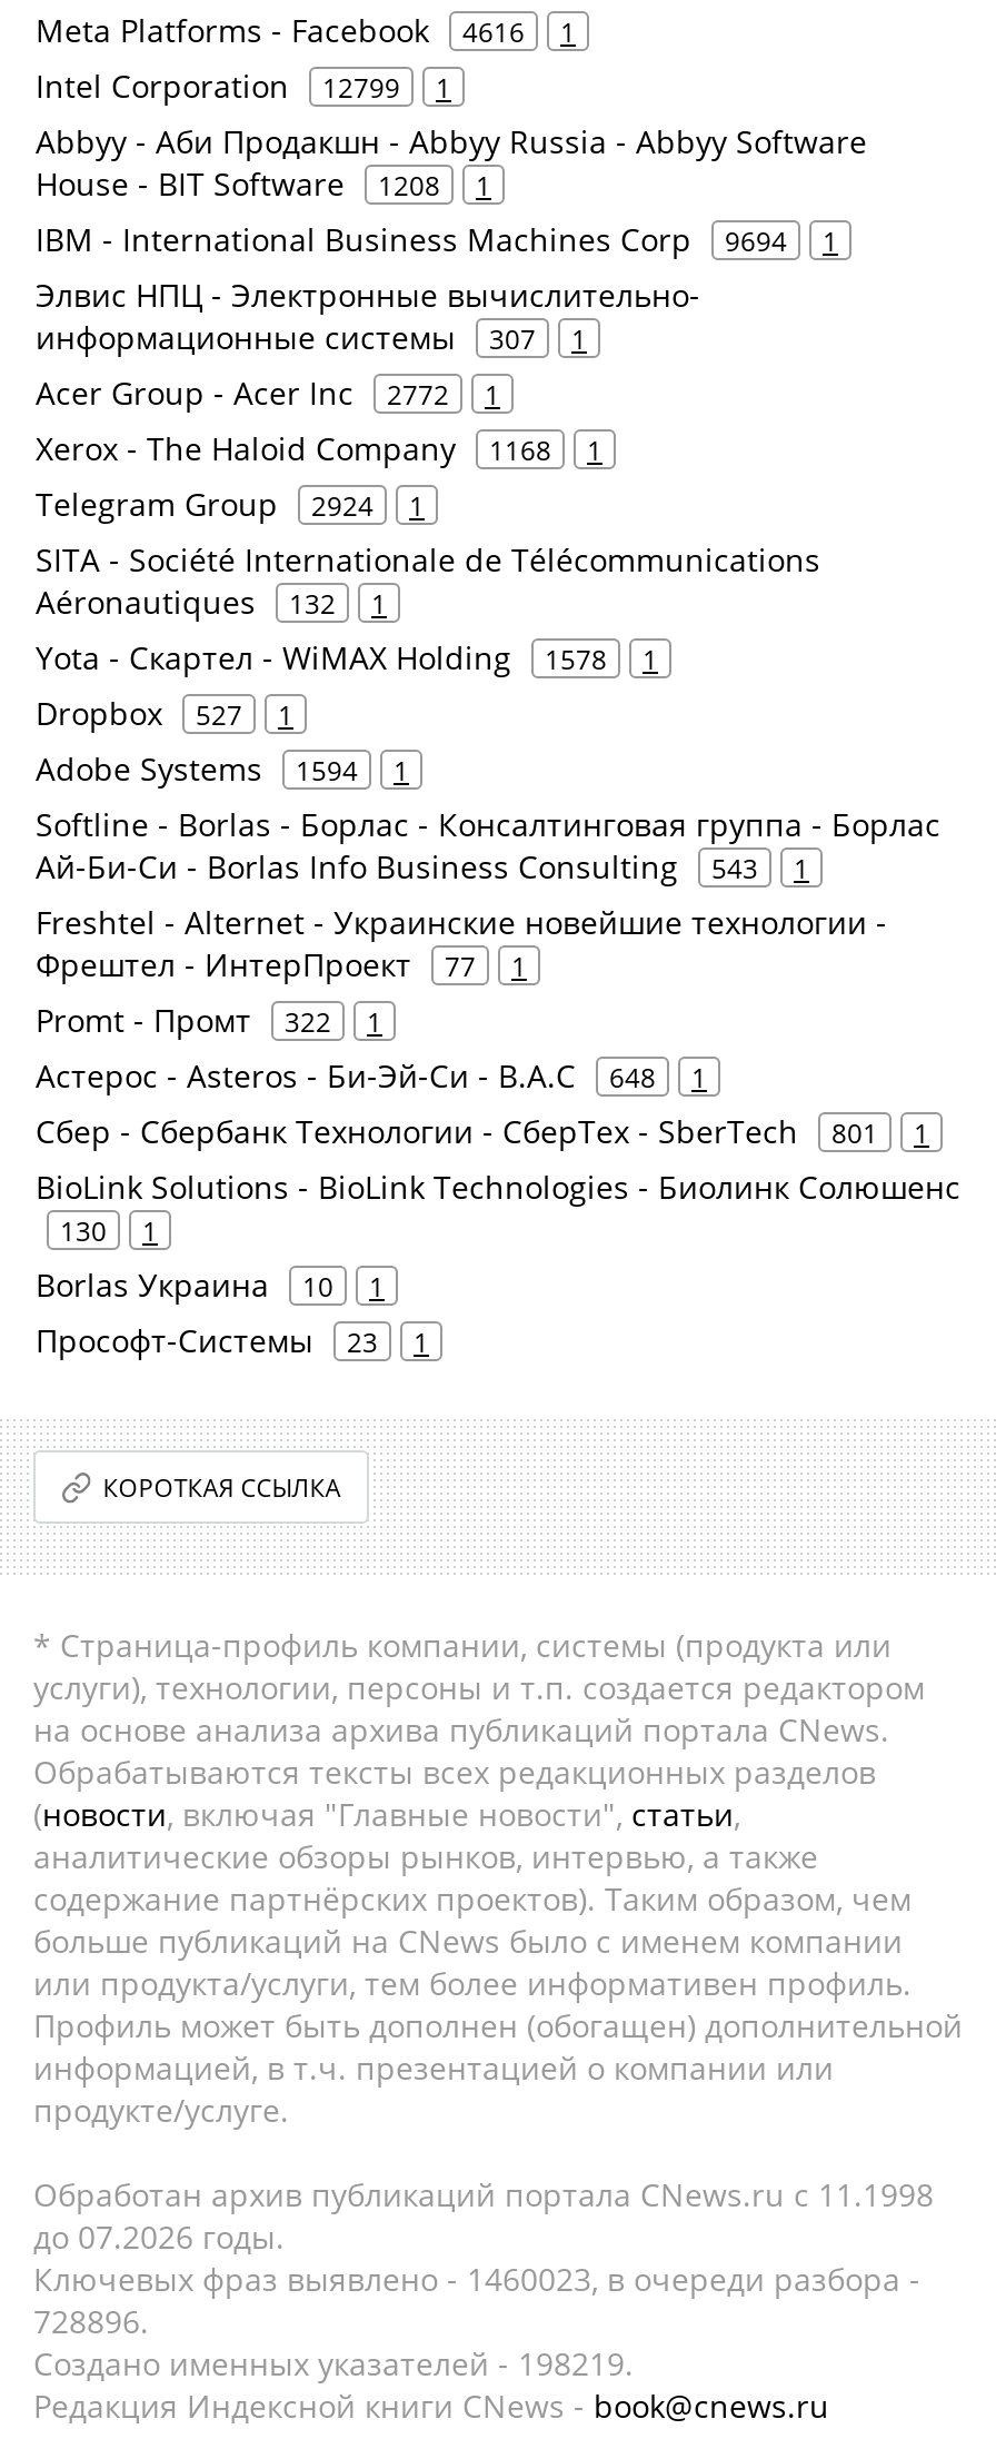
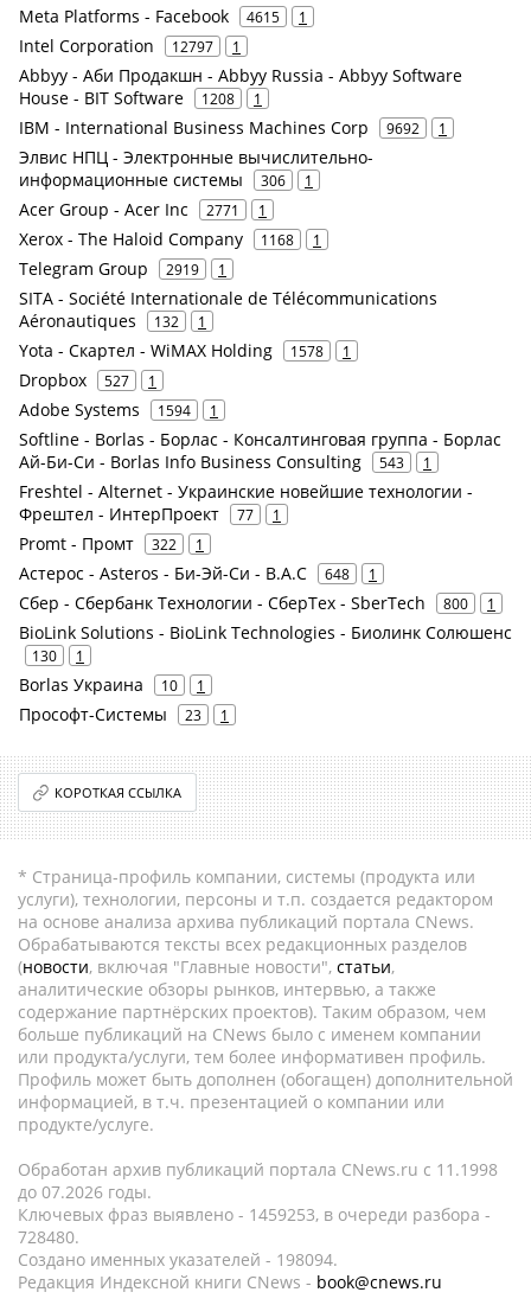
- Meta Platforms - Facebook 4616 1
+ Meta Platforms - Facebook 4615 1

- Intel Corporation 12799 1
+ Intel Corporation 12797 1

- IBM - International Business Machines Corp 9694 1
+ IBM - International Business Machines Corp 9692 1

- информационные системы 307 1
+ информационные системы 306 1

- Acer Group - Acer Inc 2772 1
+ Acer Group - Acer Inc 2771 1

- Telegram Group 2924 1
+ Telegram Group 2919 1

- Сбер - Сбербанк Технологии - СберТех - SberTech 801 1
+ Сбер - Сбербанк Технологии - СберТех - SberTech 800 1

- Ключевых фраз выявлено - 1460023, в очереди разбора -
+ Ключевых фраз выявлено - 1459253, в очереди разбора -

- 728896.
+ 728480.

- Создано именных указателей - 198219.
+ Создано именных указателей - 198094.
